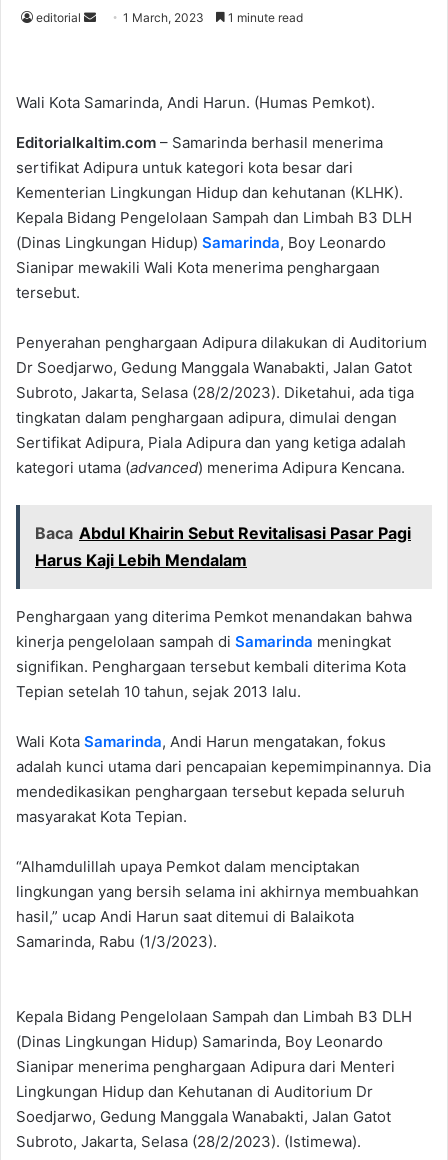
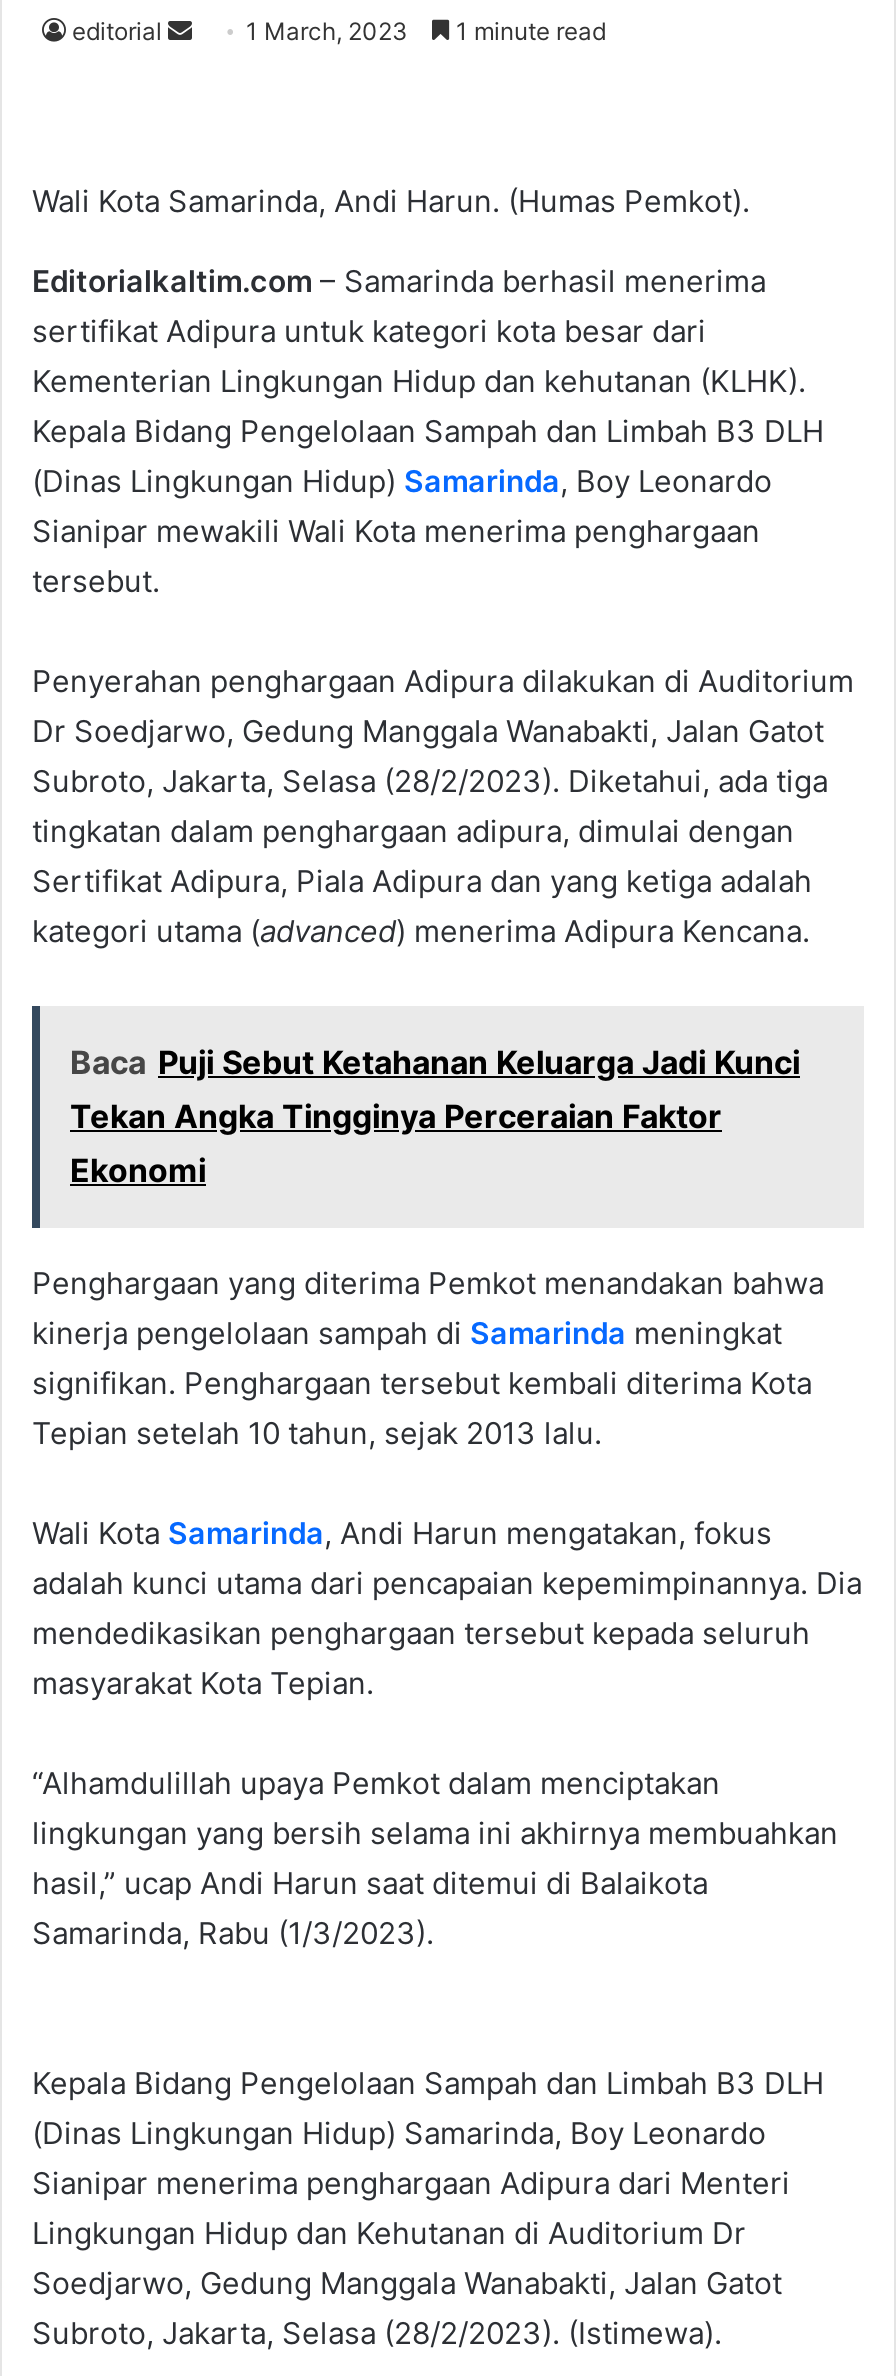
- Baca Abdul Khairin Sebut Revitalisasi Pasar Pagi
- Harus Kaji Lebih Mendalam
+ Baca Puji Sebut Ketahanan Keluarga Jadi Kunci
+ Tekan Angka Tingginya Perceraian Faktor
+ Ekonomi
